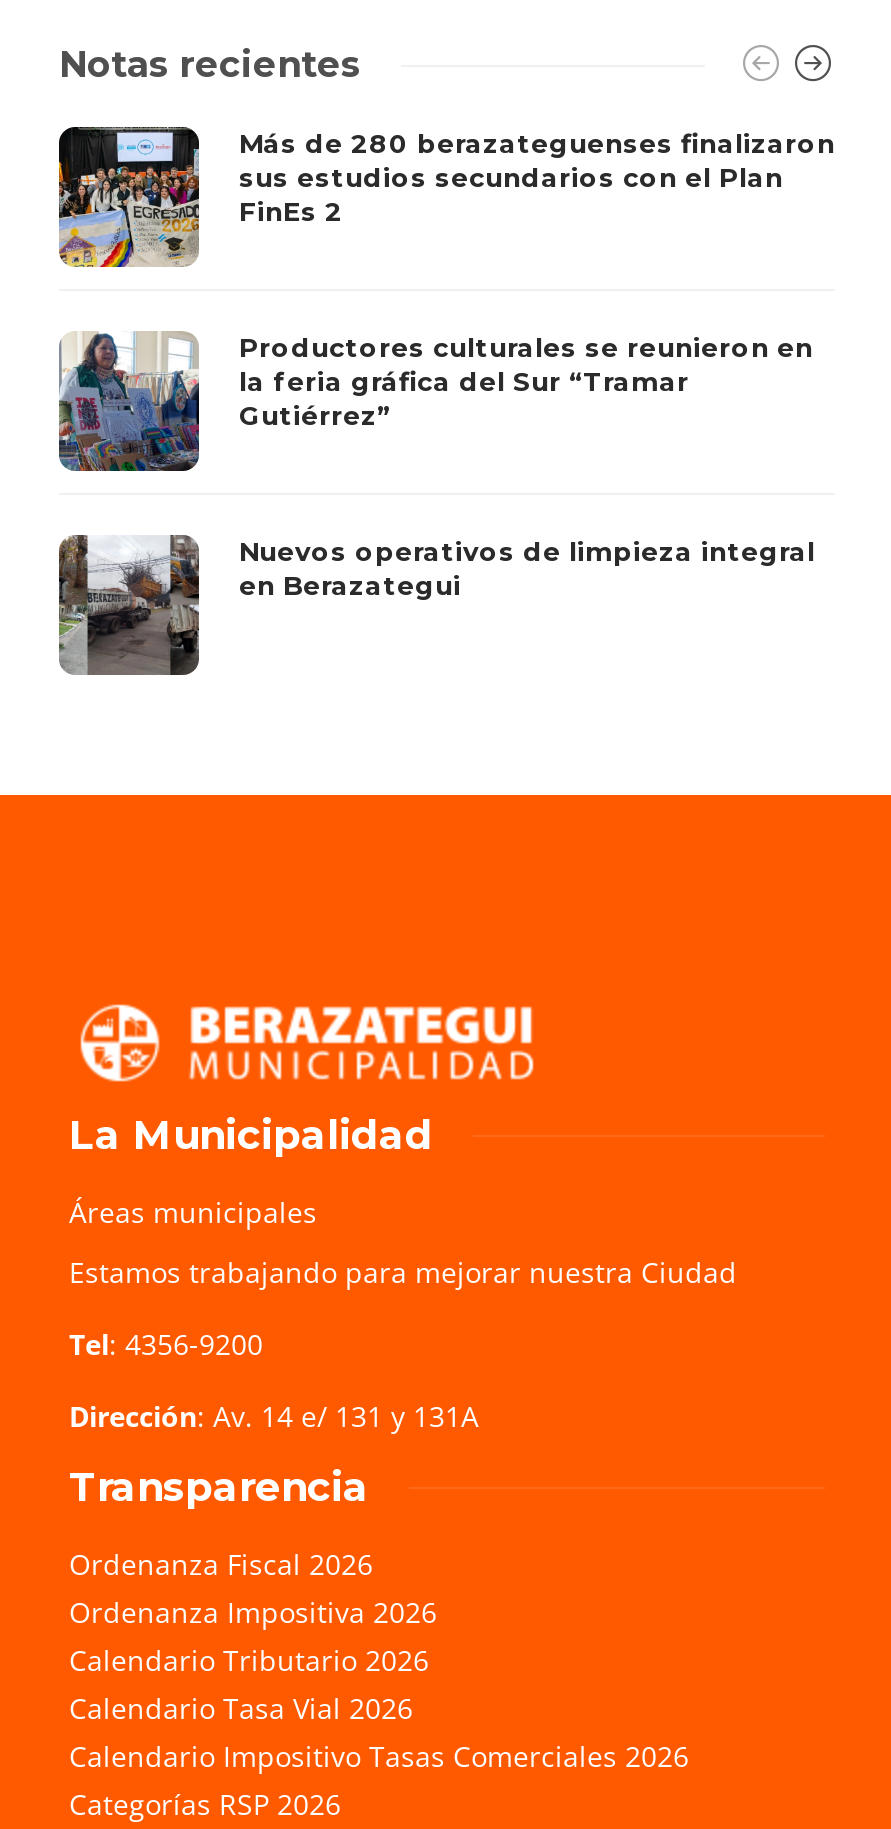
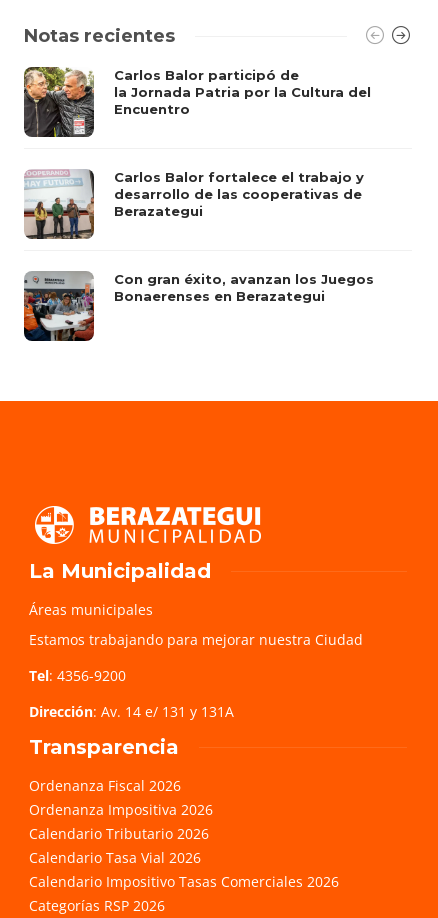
- [image]
- Más de 280 berazateguenses finalizaron
- sus estudios secundarios con el Plan
- FinEs 2
+ [image]
+ Carlos Balor participó de
+ la Jornada Patria por la Cultura del
+ Encuentro

- [image]
- Productores culturales se reunieron en
- la feria gráfica del Sur “Tramar
- Gutiérrez”
+ [image]
+ Carlos Balor fortalece el trabajo y
+ desarrollo de las cooperativas de
+ Berazategui

- [image]
- Nuevos operativos de limpieza integral
- en Berazategui
+ [image]
+ Con gran éxito, avanzan los Juegos
+ Bonaerenses en Berazategui
